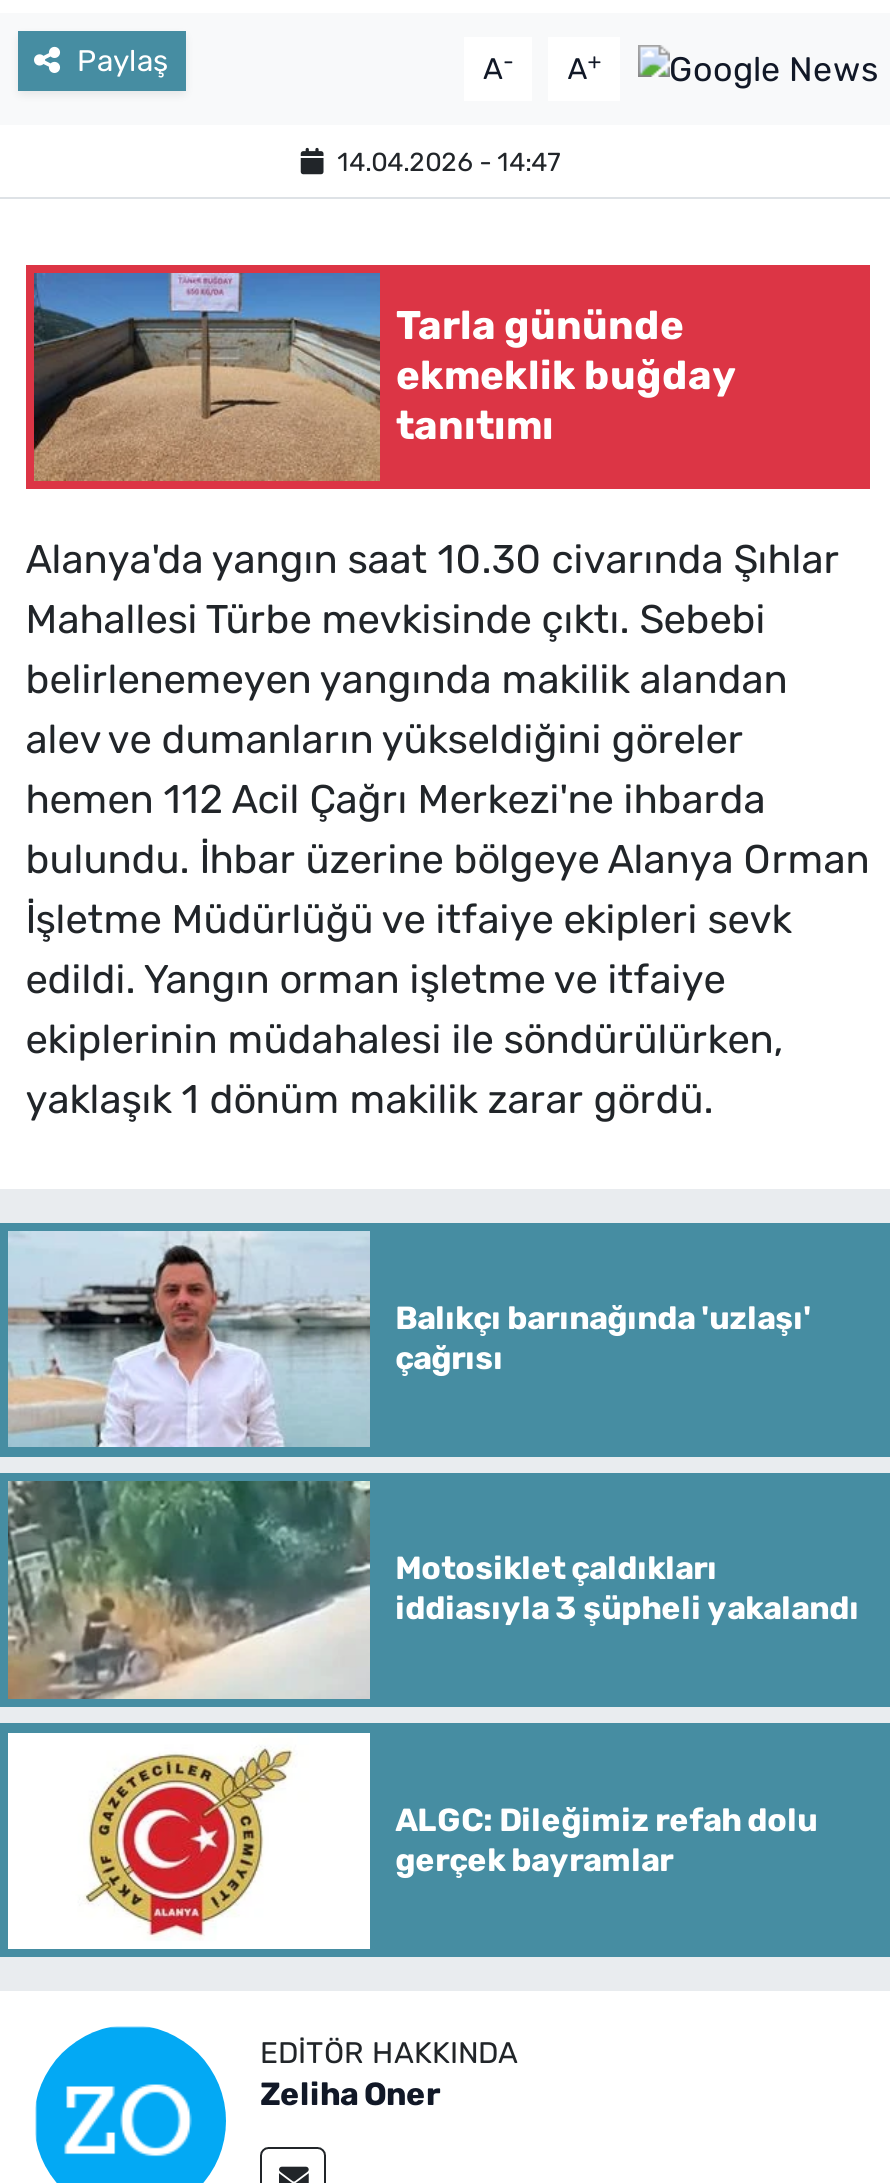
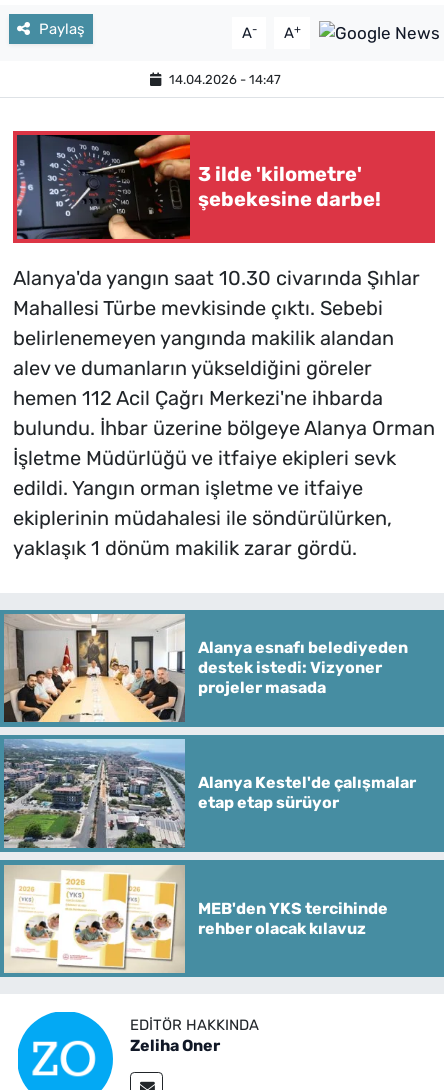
- [image]
- Tarla gününde
- ekmeklik buğday
- tanıtımı
+ [image]
+ 3 ilde 'kilometre'
+ şebekesine darbe!

- [image]
- Balıkçı barınağında 'uzlaşı'
- çağrısı
+ [image]
+ Alanya esnafı belediyeden
+ destek istedi: Vizyoner
+ projeler masada

- [image]
- Motosiklet çaldıkları
- iddiasıyla 3 şüpheli yakalandı
+ [image]
+ Alanya Kestel'de çalışmalar
+ etap etap sürüyor

- [image]
- ALGC: Dileğimiz refah dolu
- gerçek bayramlar
+ [image]
+ MEB'den YKS tercihinde
+ rehber olacak kılavuz
